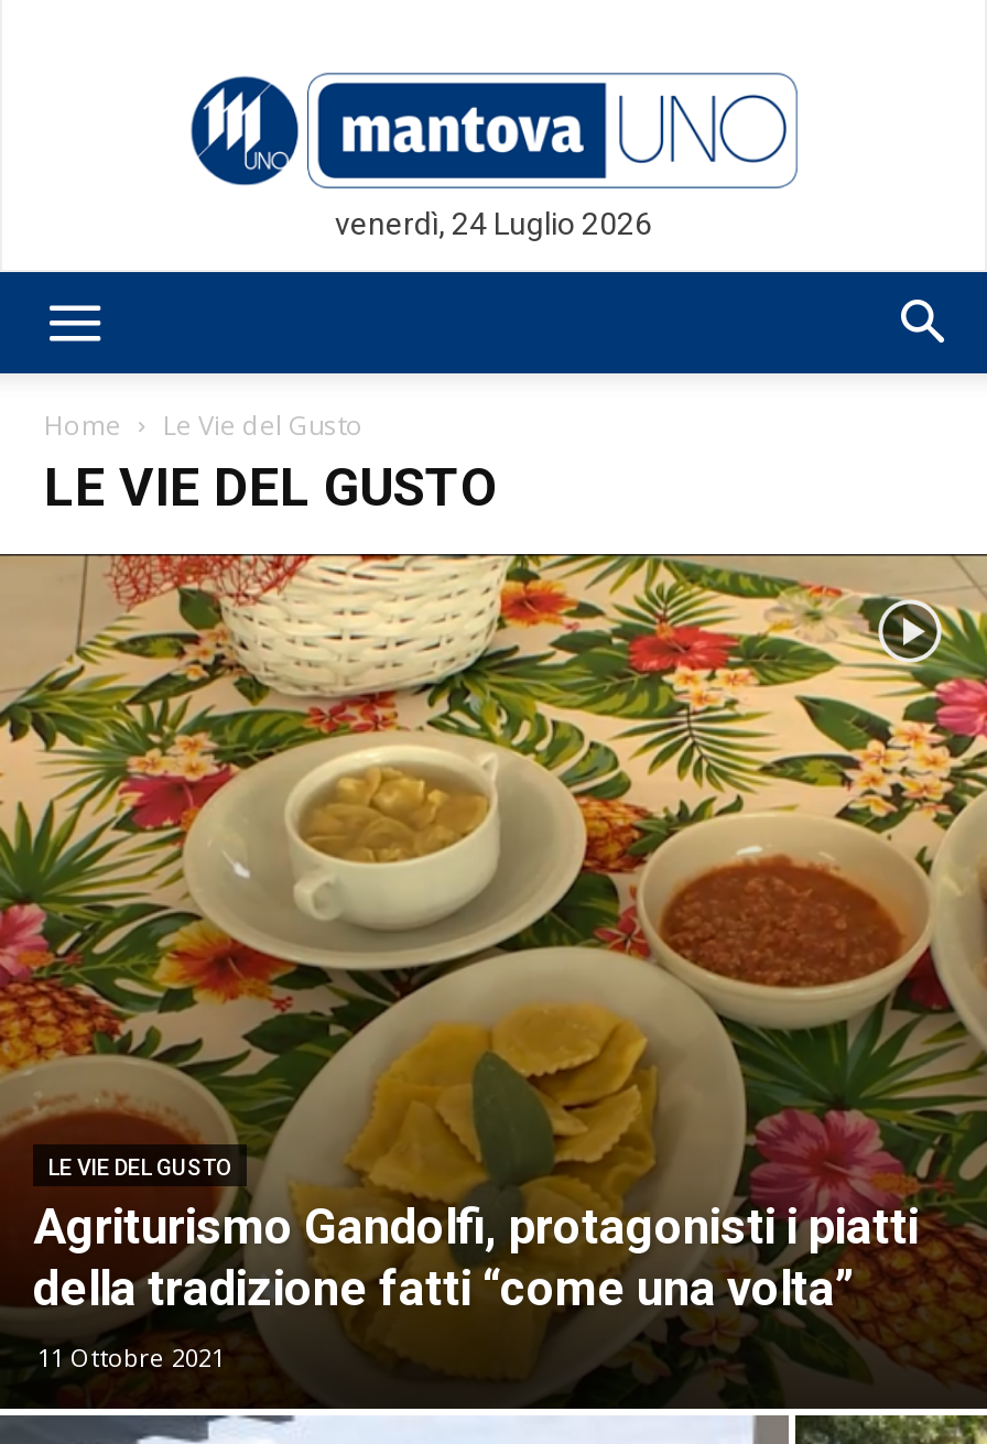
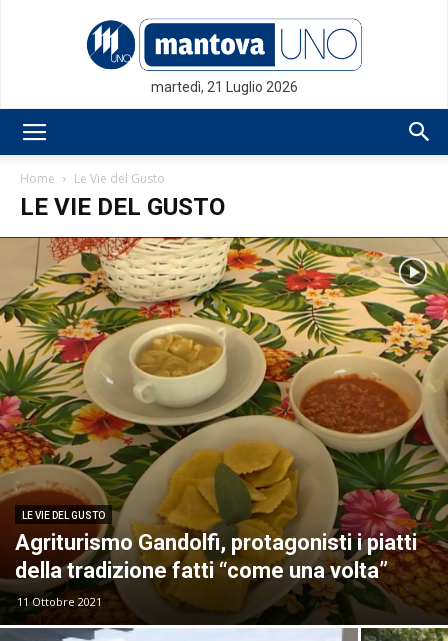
- venerdì, 24 Luglio 2026
+ martedì, 21 Luglio 2026
